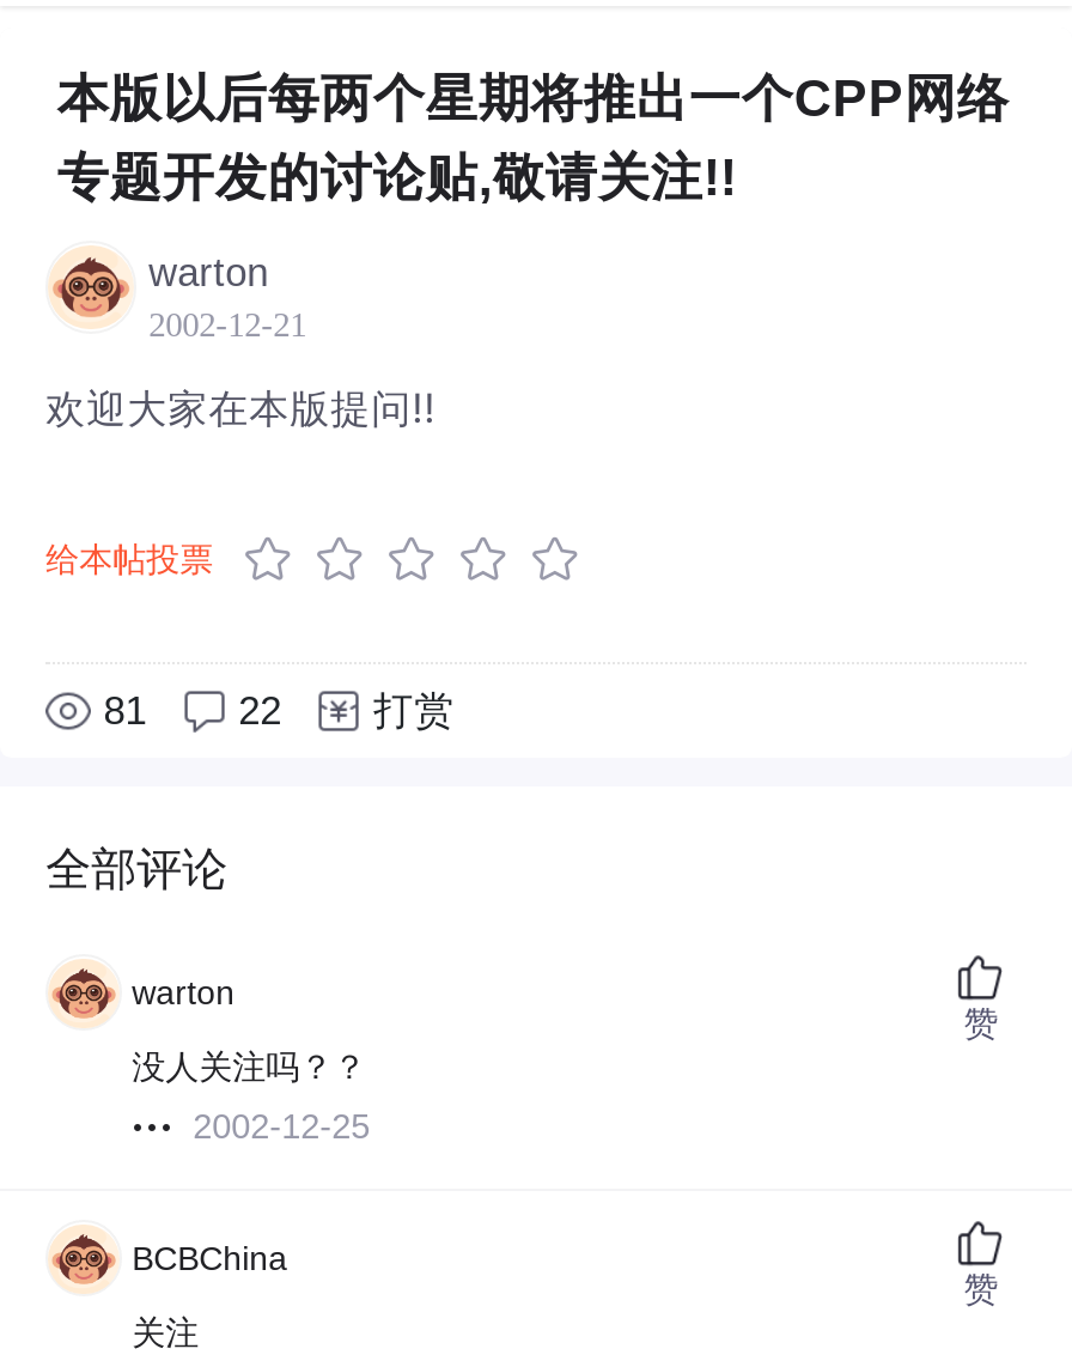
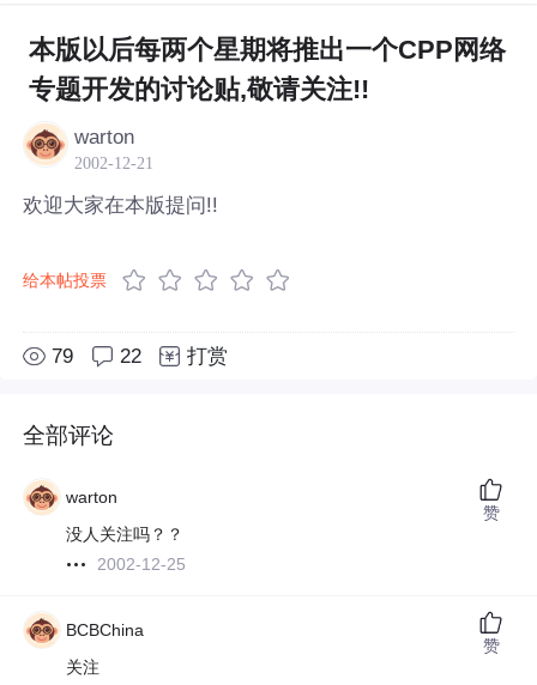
- 81
+ 79
